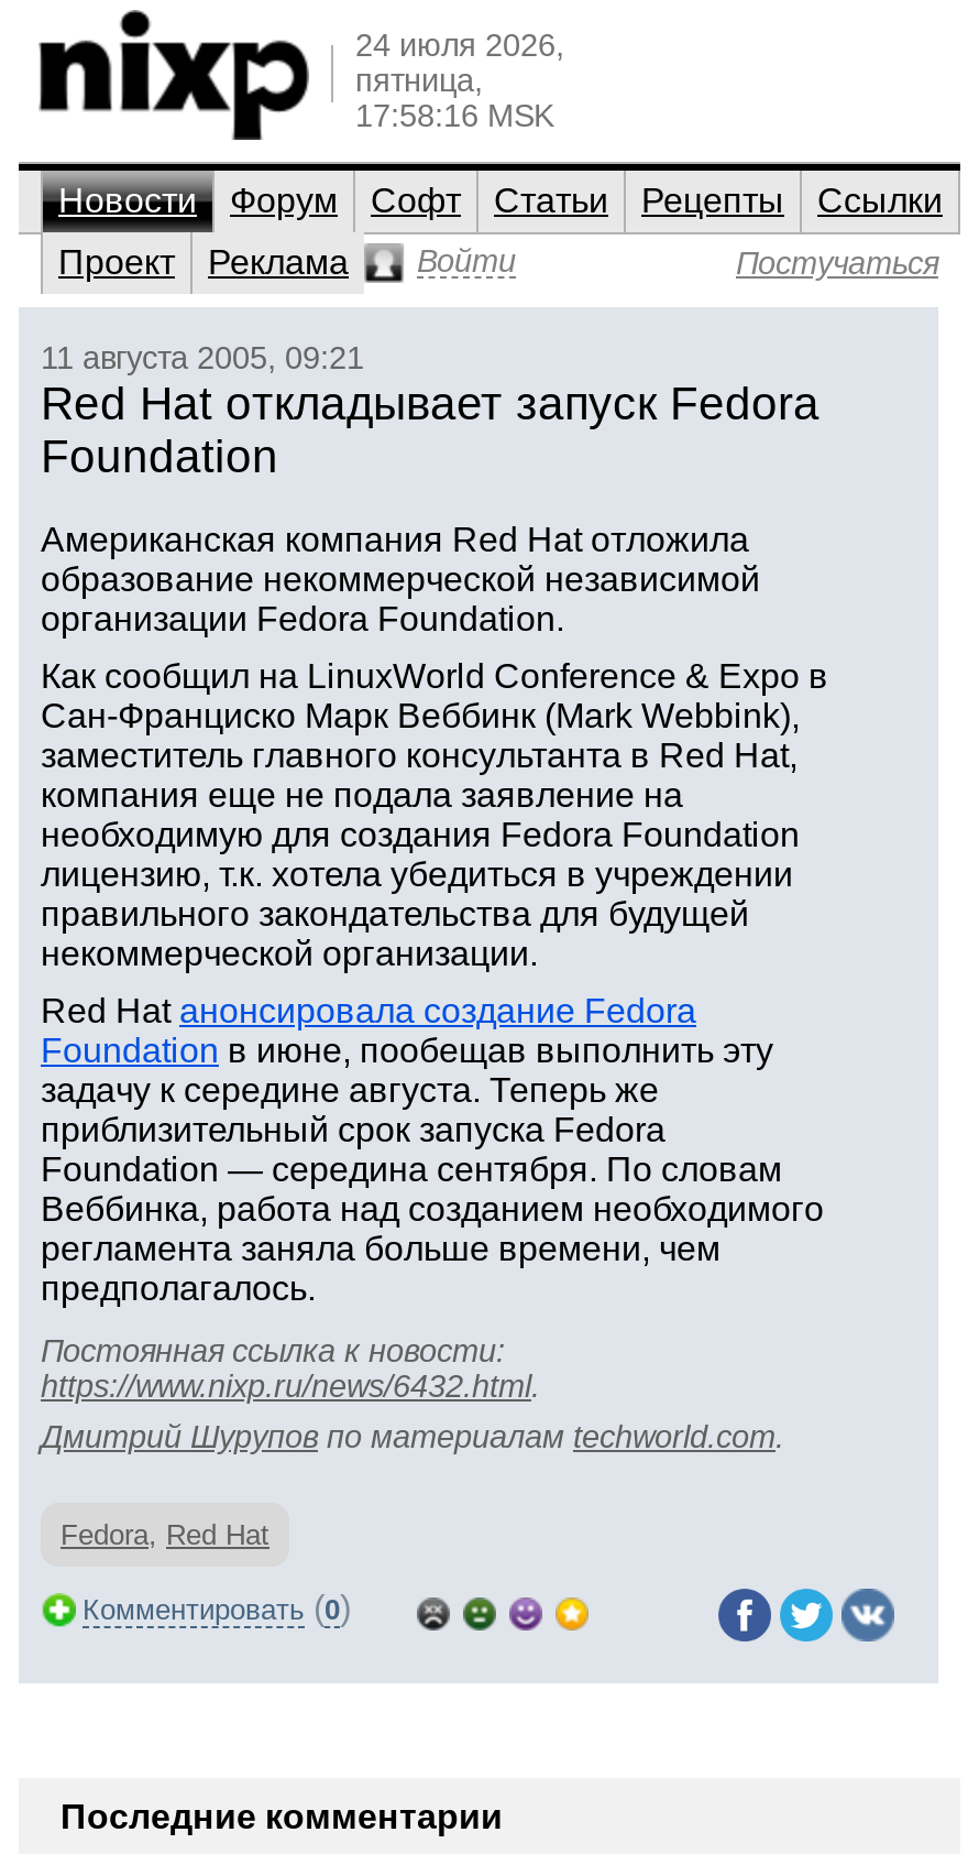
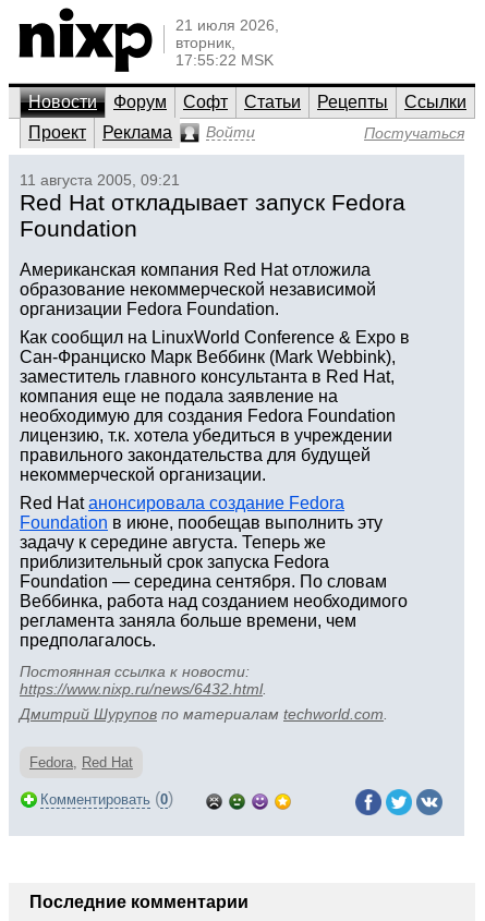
- 24 июля 2026,
- пятница,
- 17:58:16 MSK
+ 21 июля 2026,
+ вторник,
+ 17:55:22 MSK
